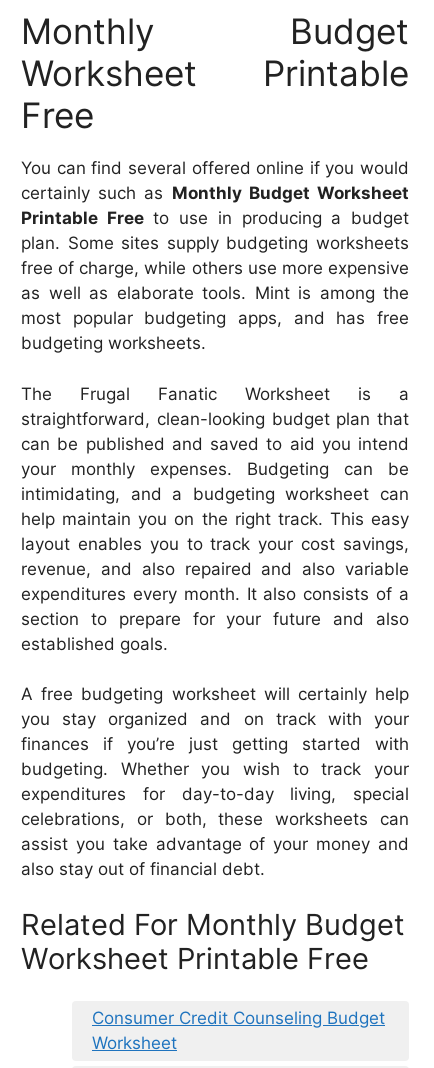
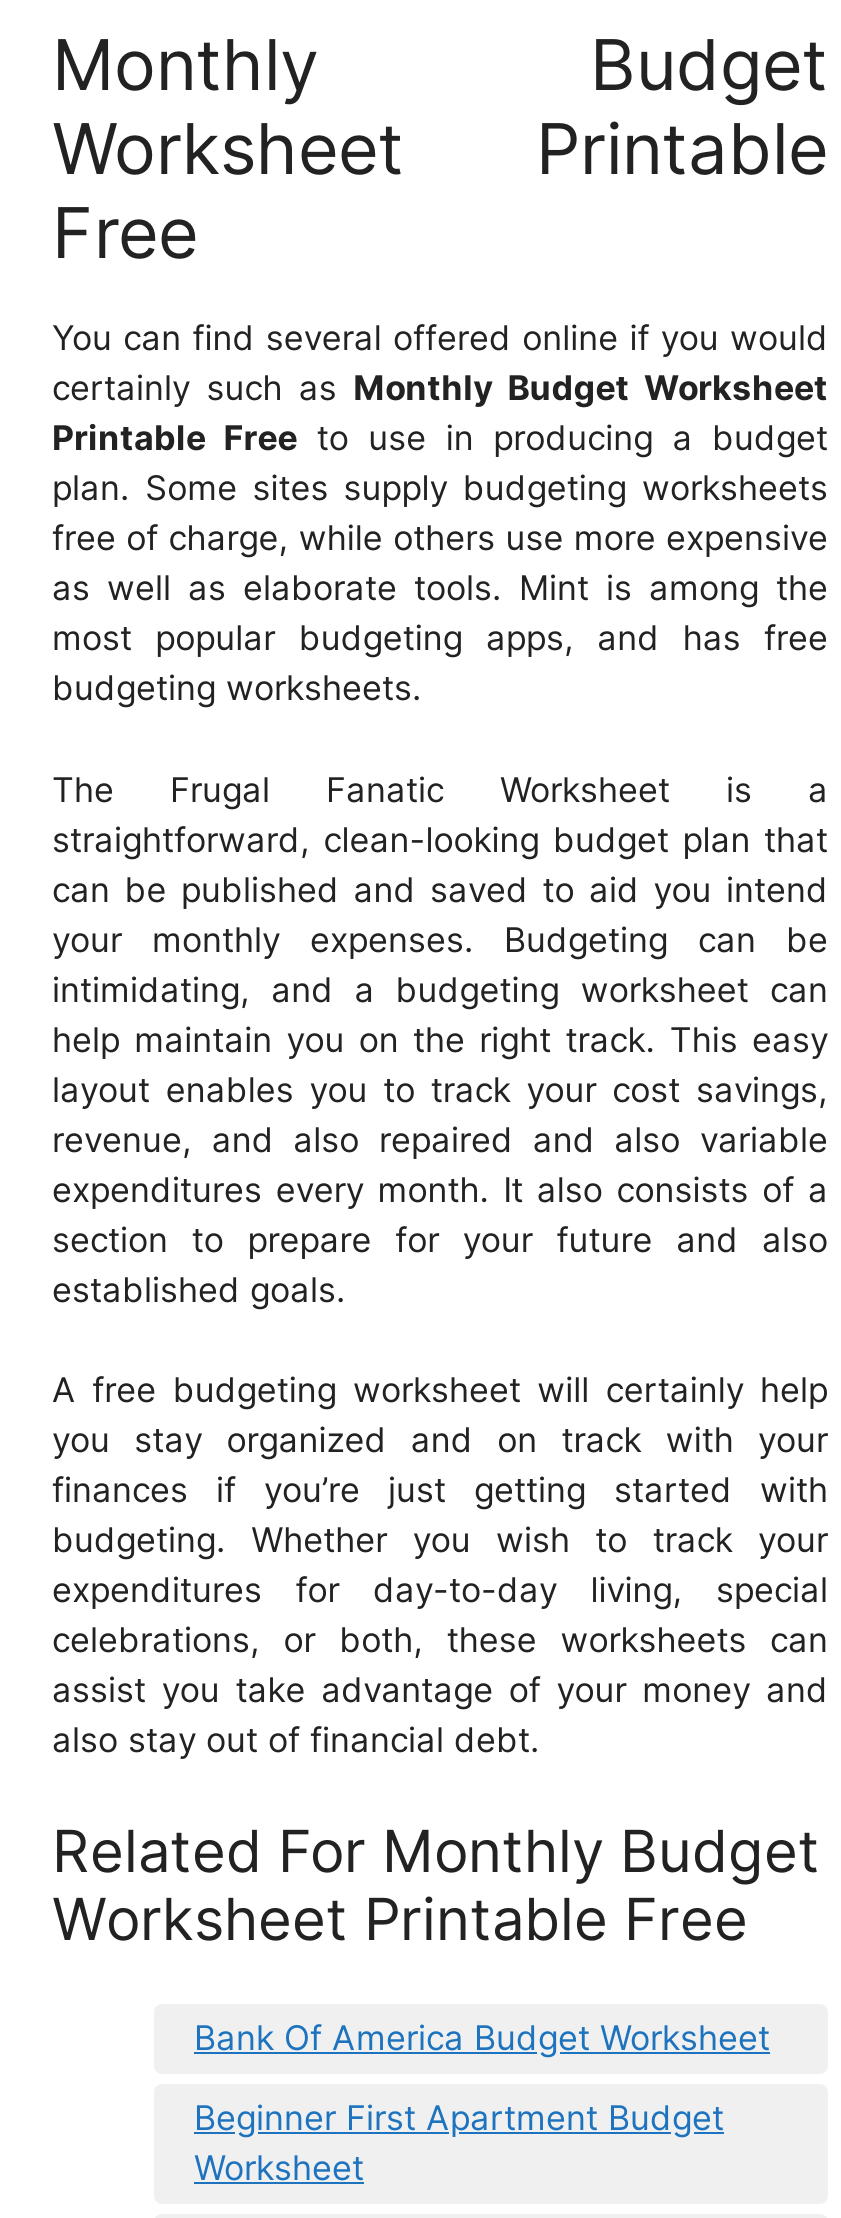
- Consumer Credit Counseling Budget
+ Bank Of America Budget Worksheet
+ Beginner First Apartment Budget
